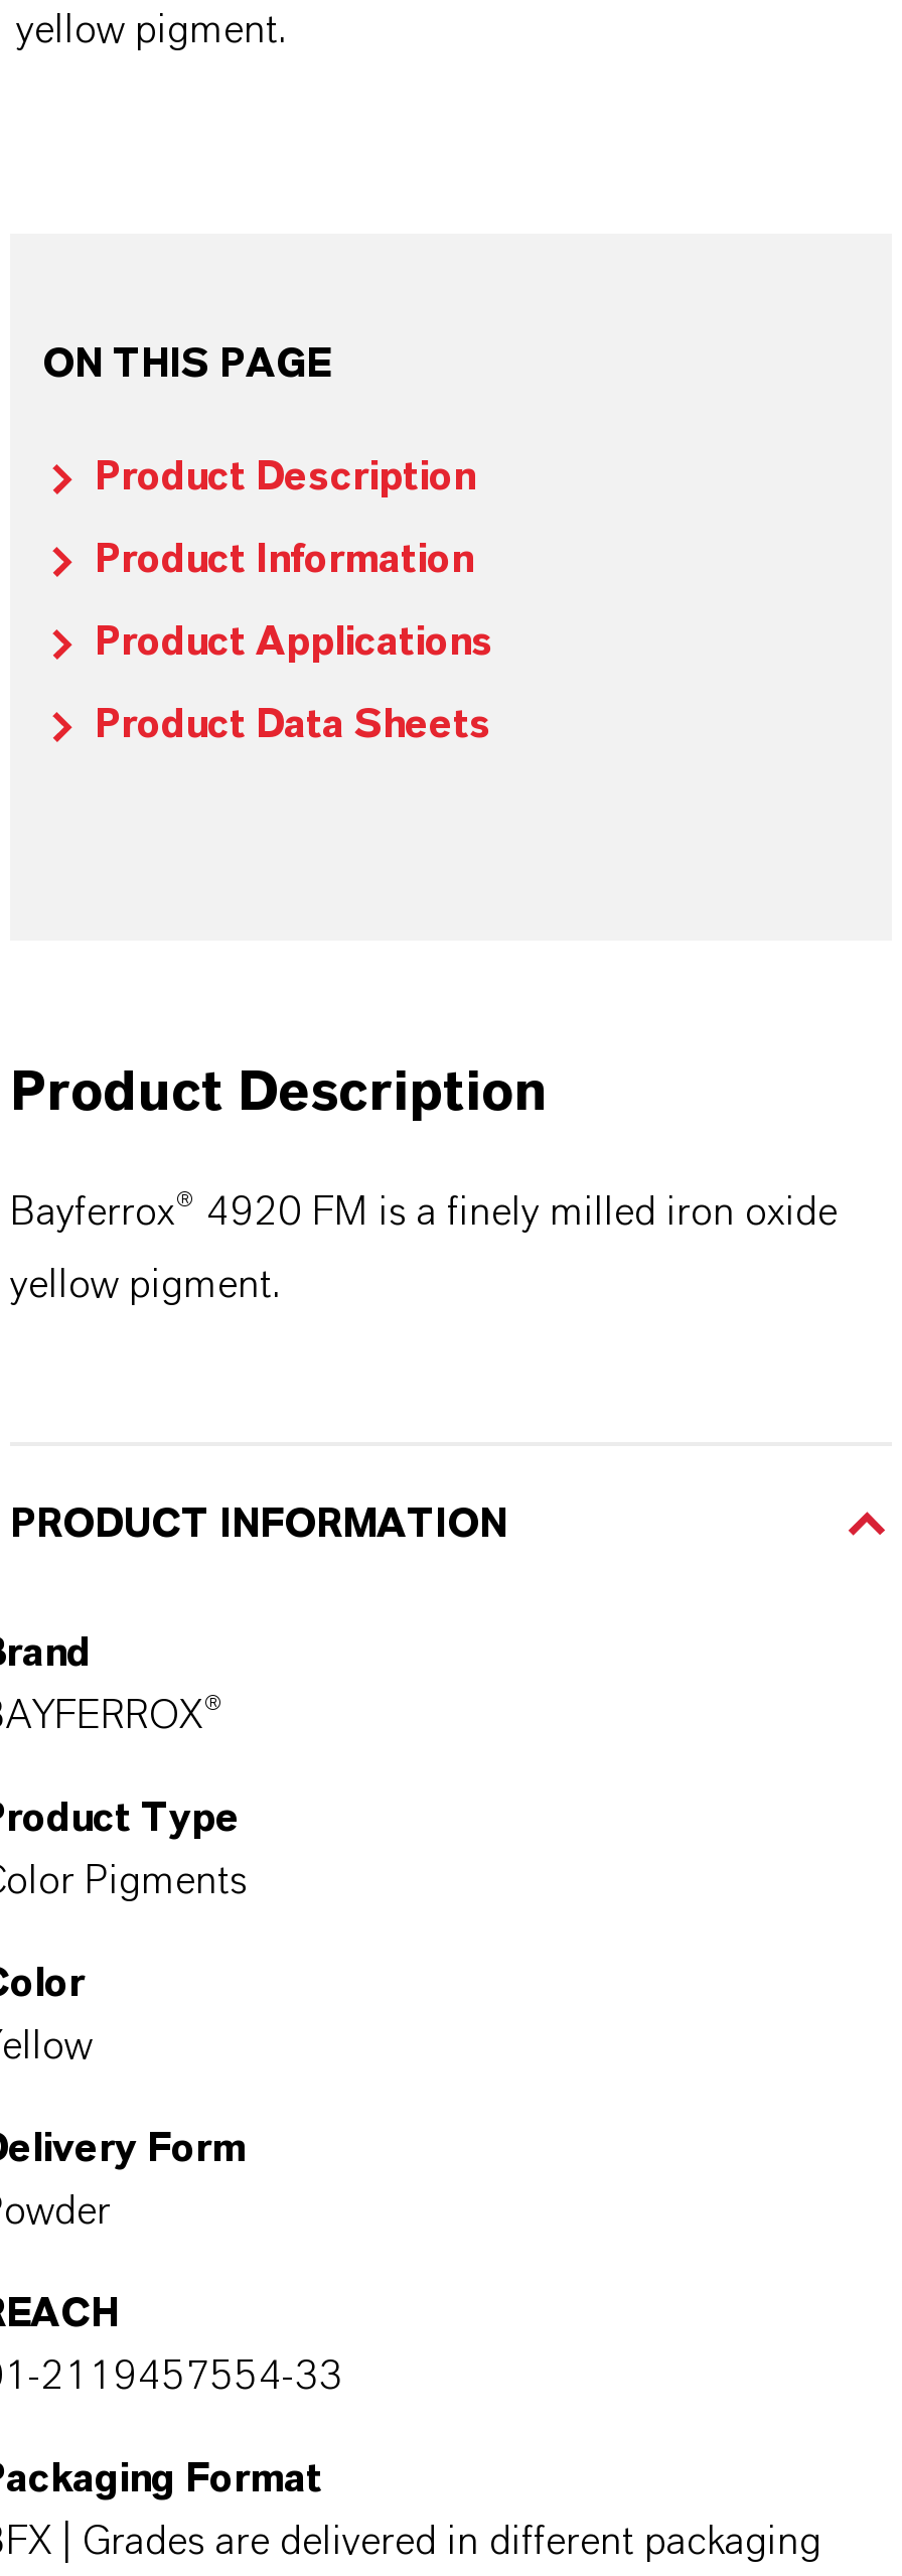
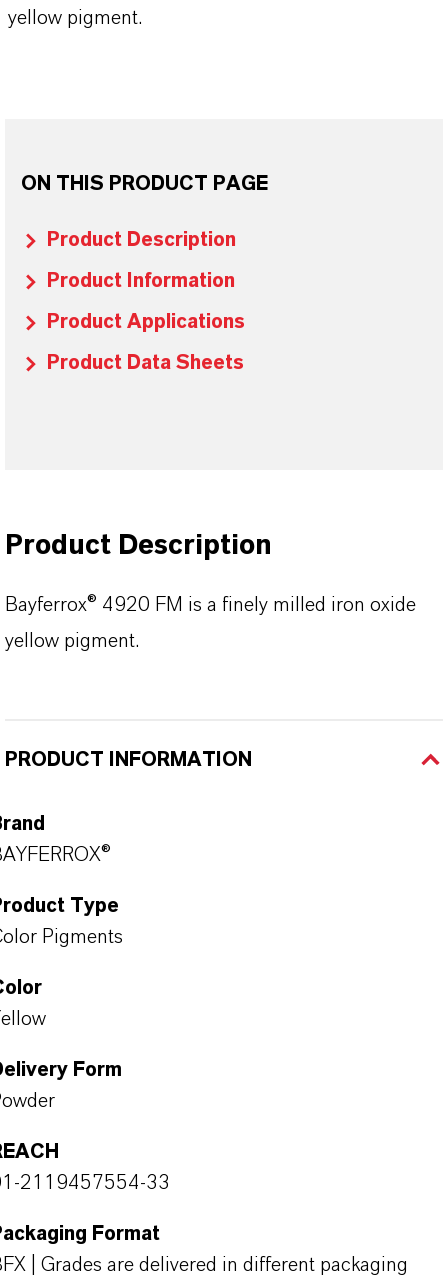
- ON THIS PAGE
+ ON THIS PRODUCT PAGE
